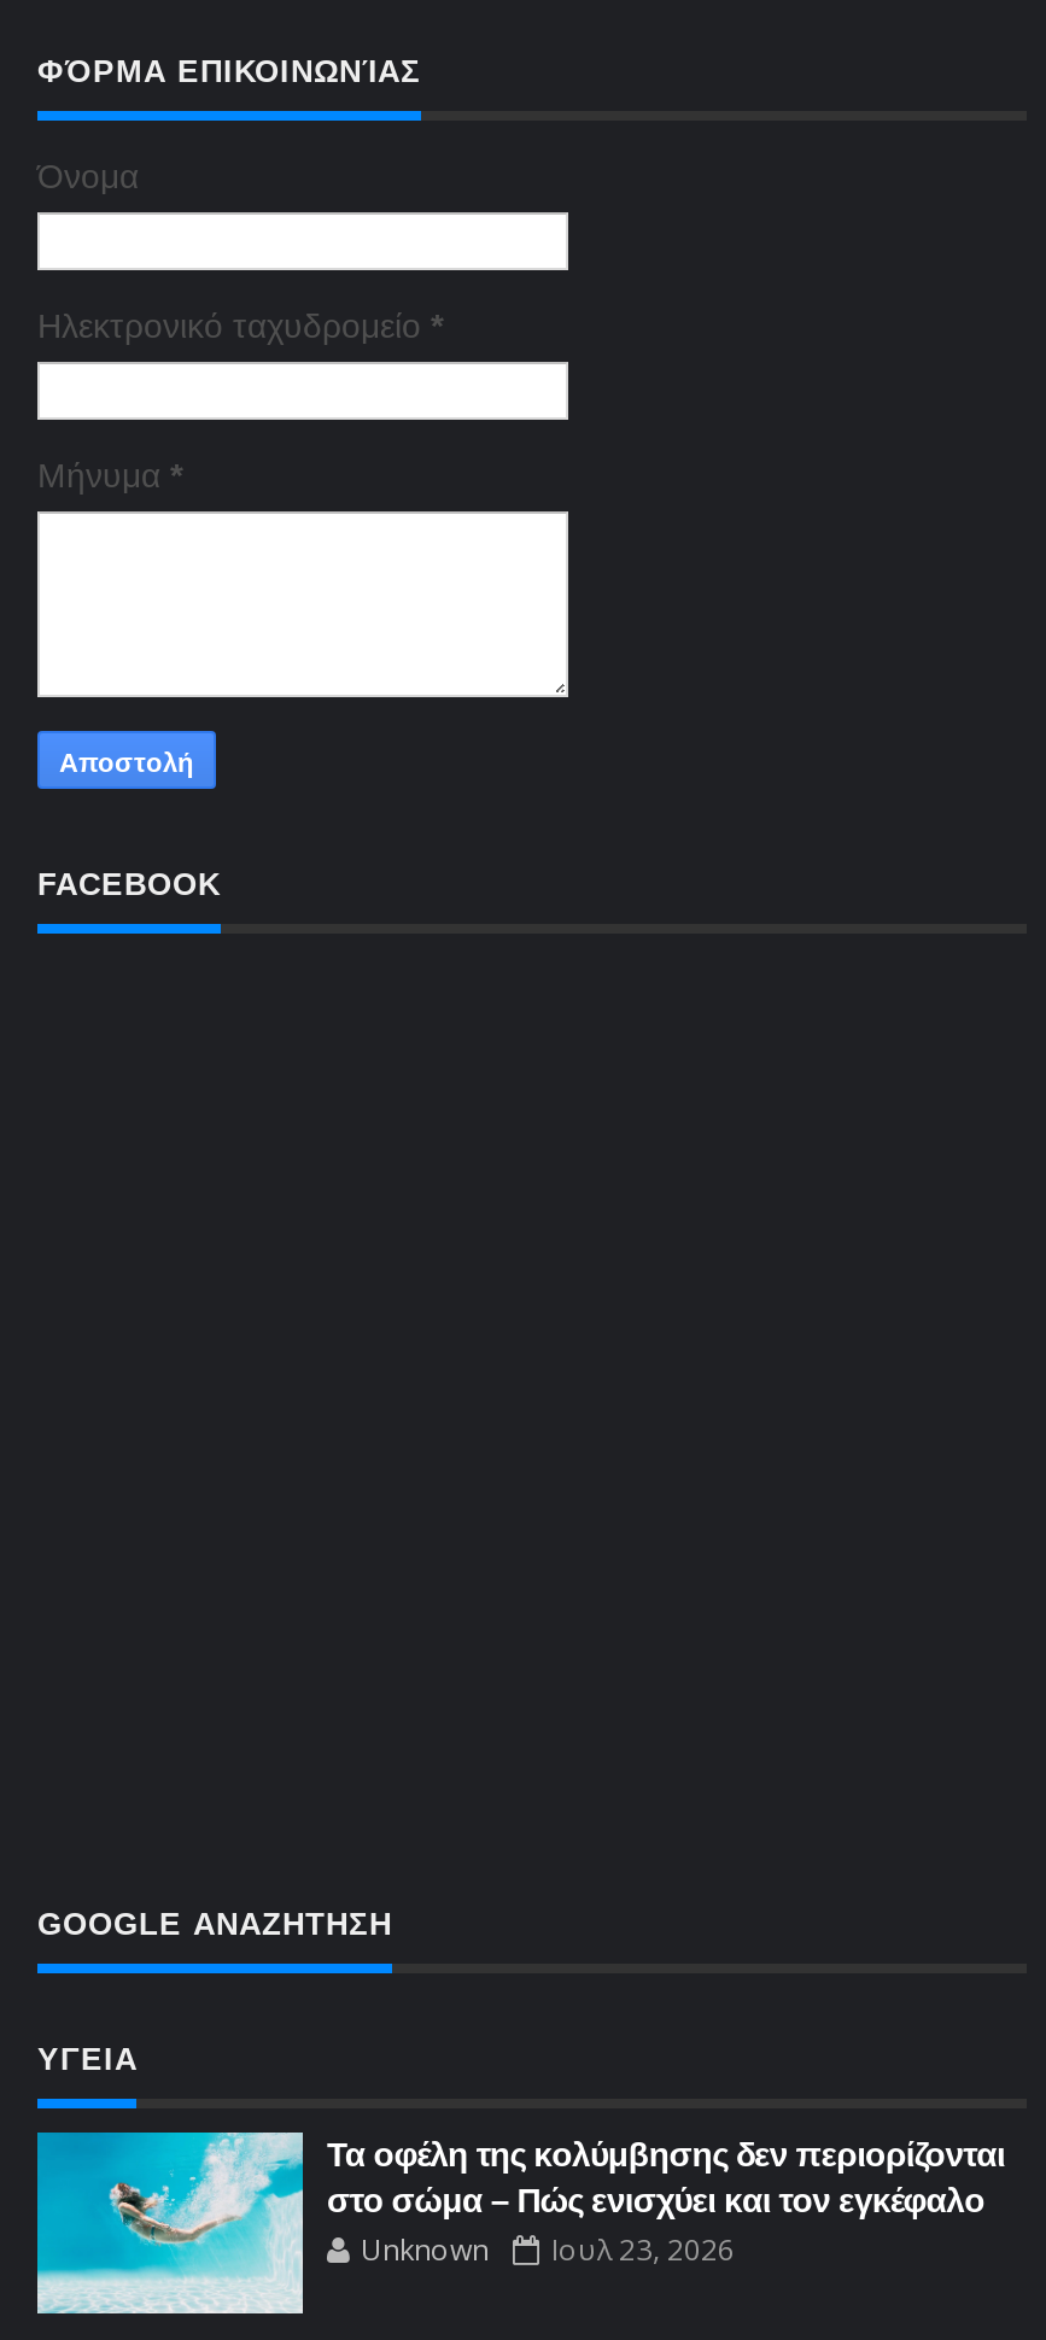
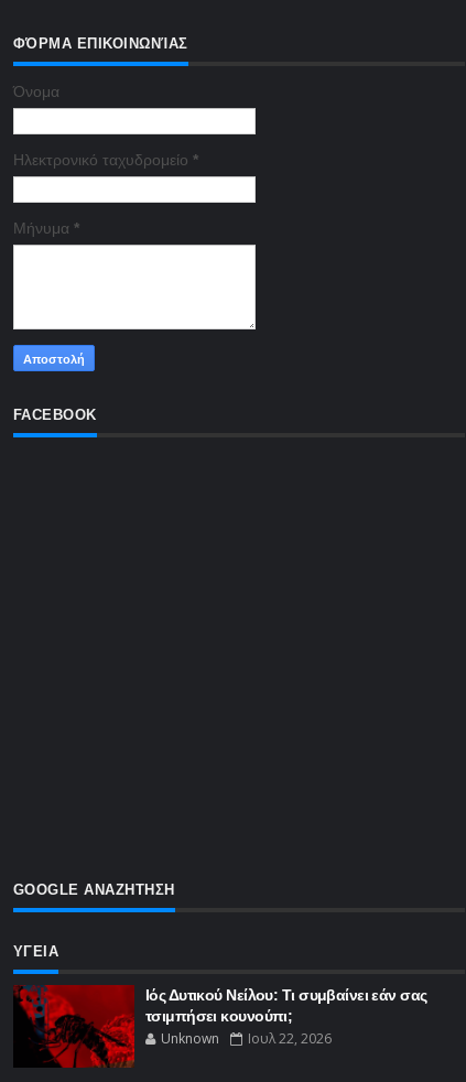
- [image]
- Τα οφέλη της κολύμβησης δεν περιορίζονται
- στο σώμα – Πώς ενισχύει και τον εγκέφαλο
+ [image]
+ Ιός Δυτικού Νείλου: Τι συμβαίνει εάν σας
+ τσιμπήσει κουνούπι;

- Unknown Ιουλ 23, 2026
+ Unknown Ιουλ 22, 2026
